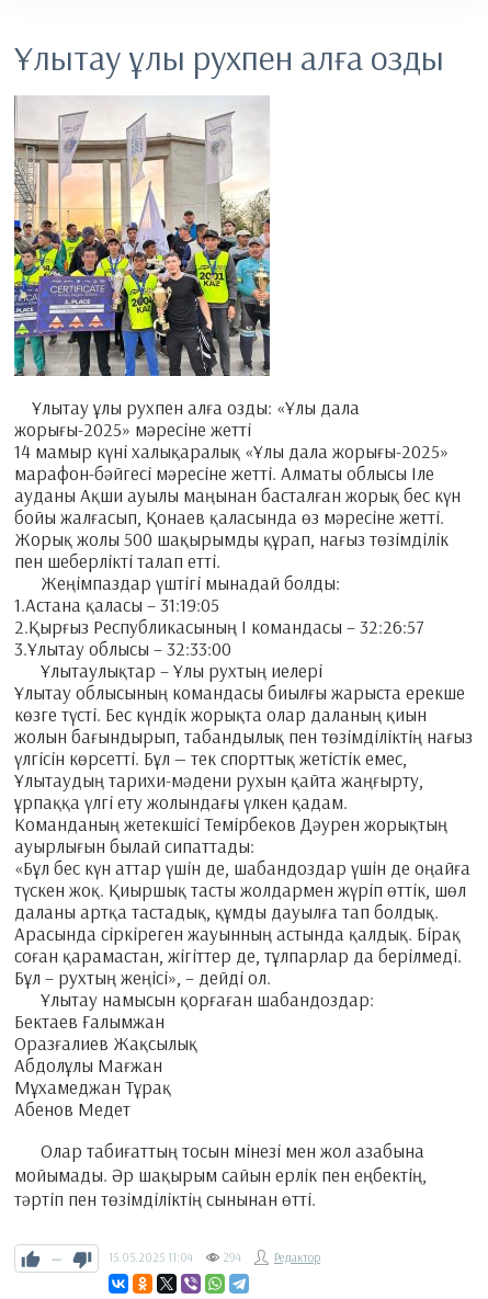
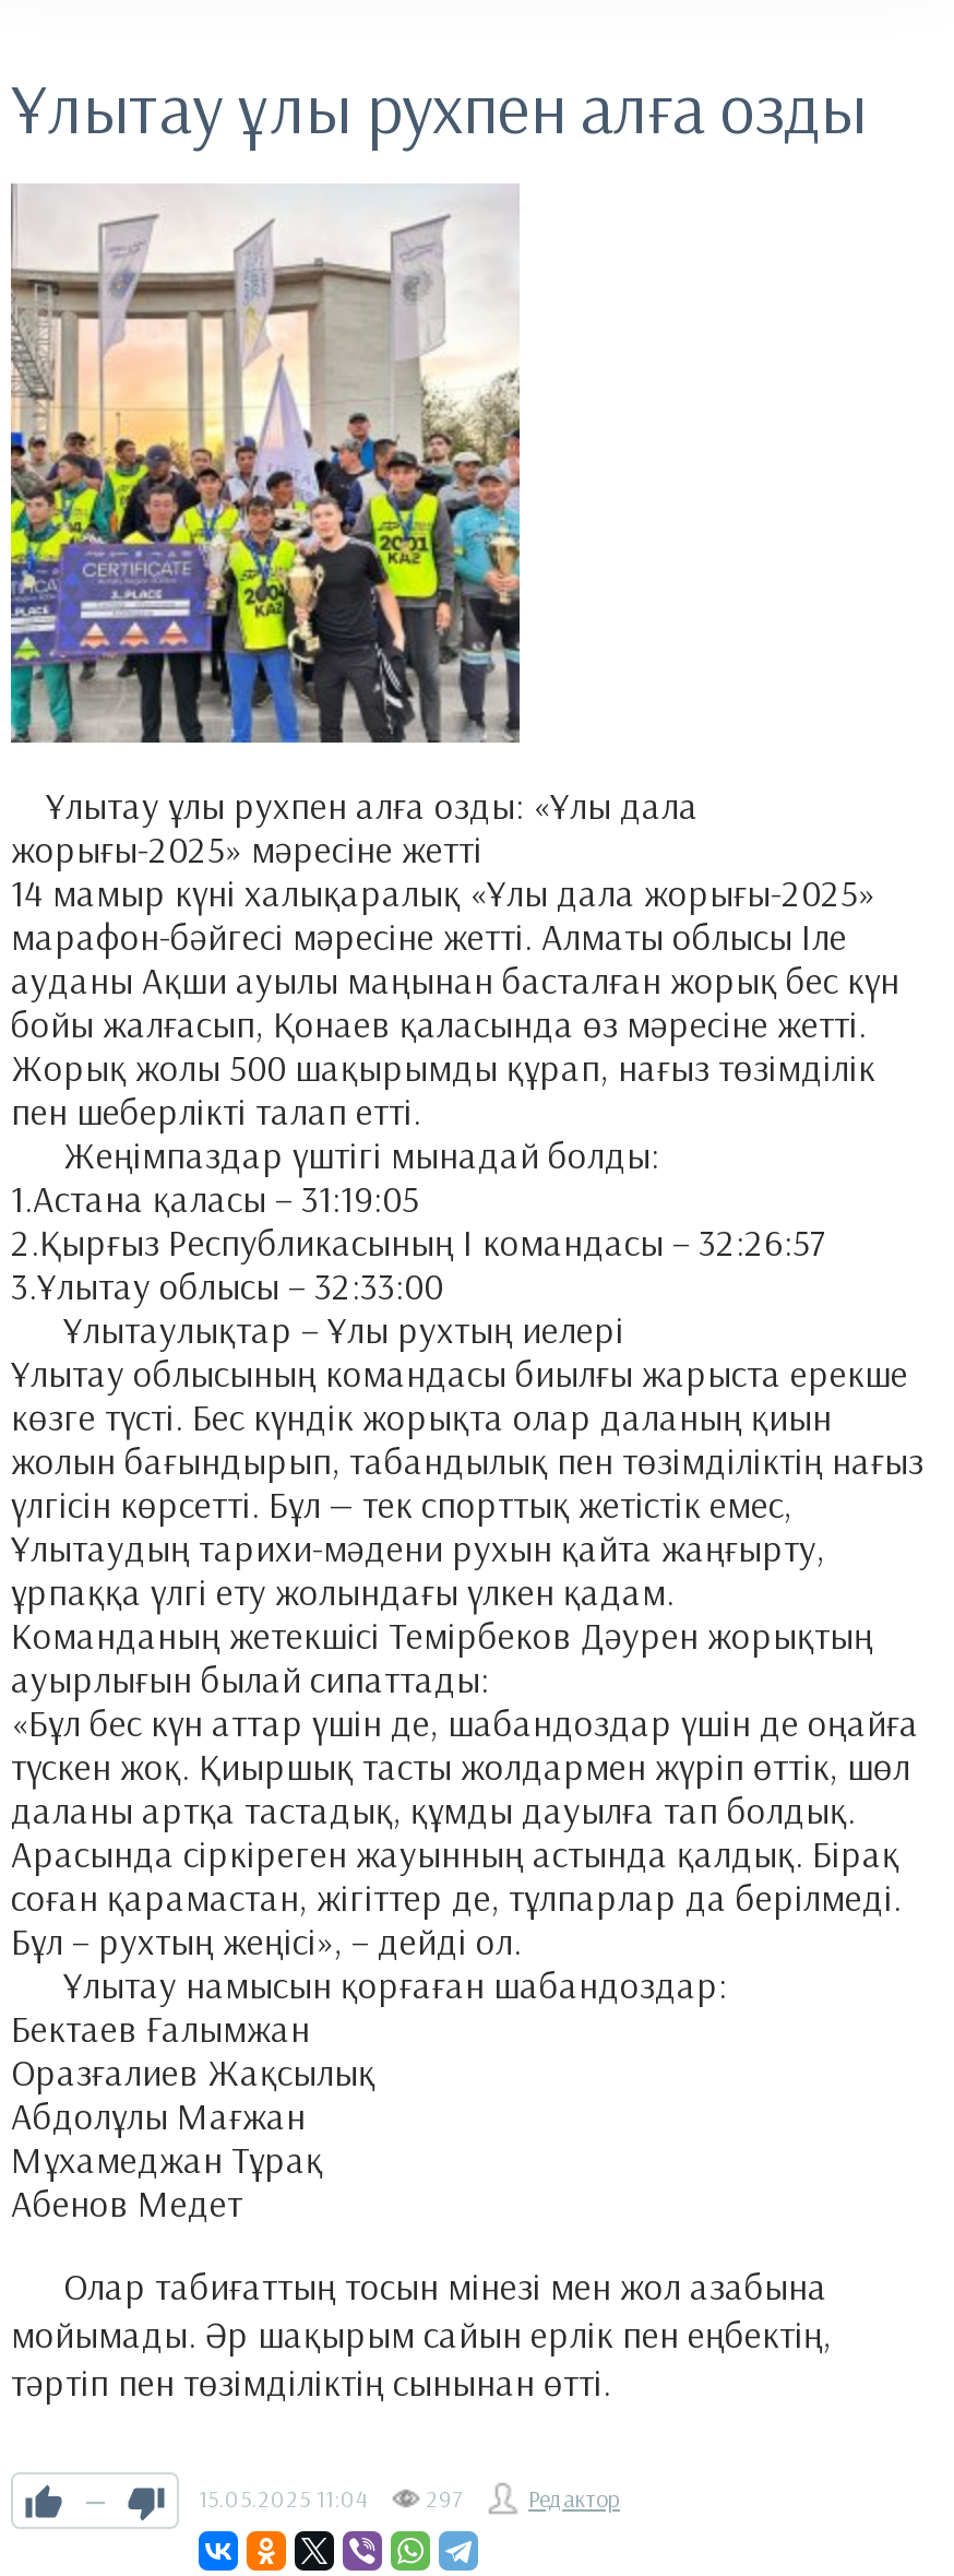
- 15.05.2025 11:04 294
+ 15.05.2025 11:04 297
